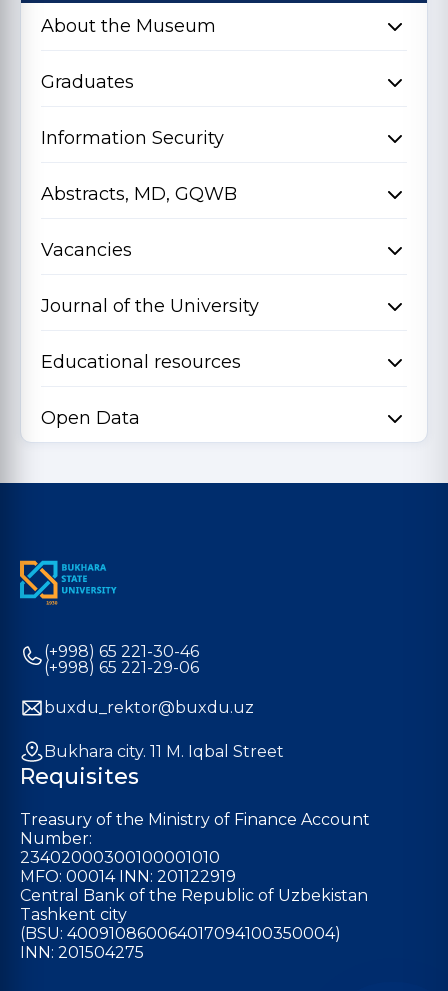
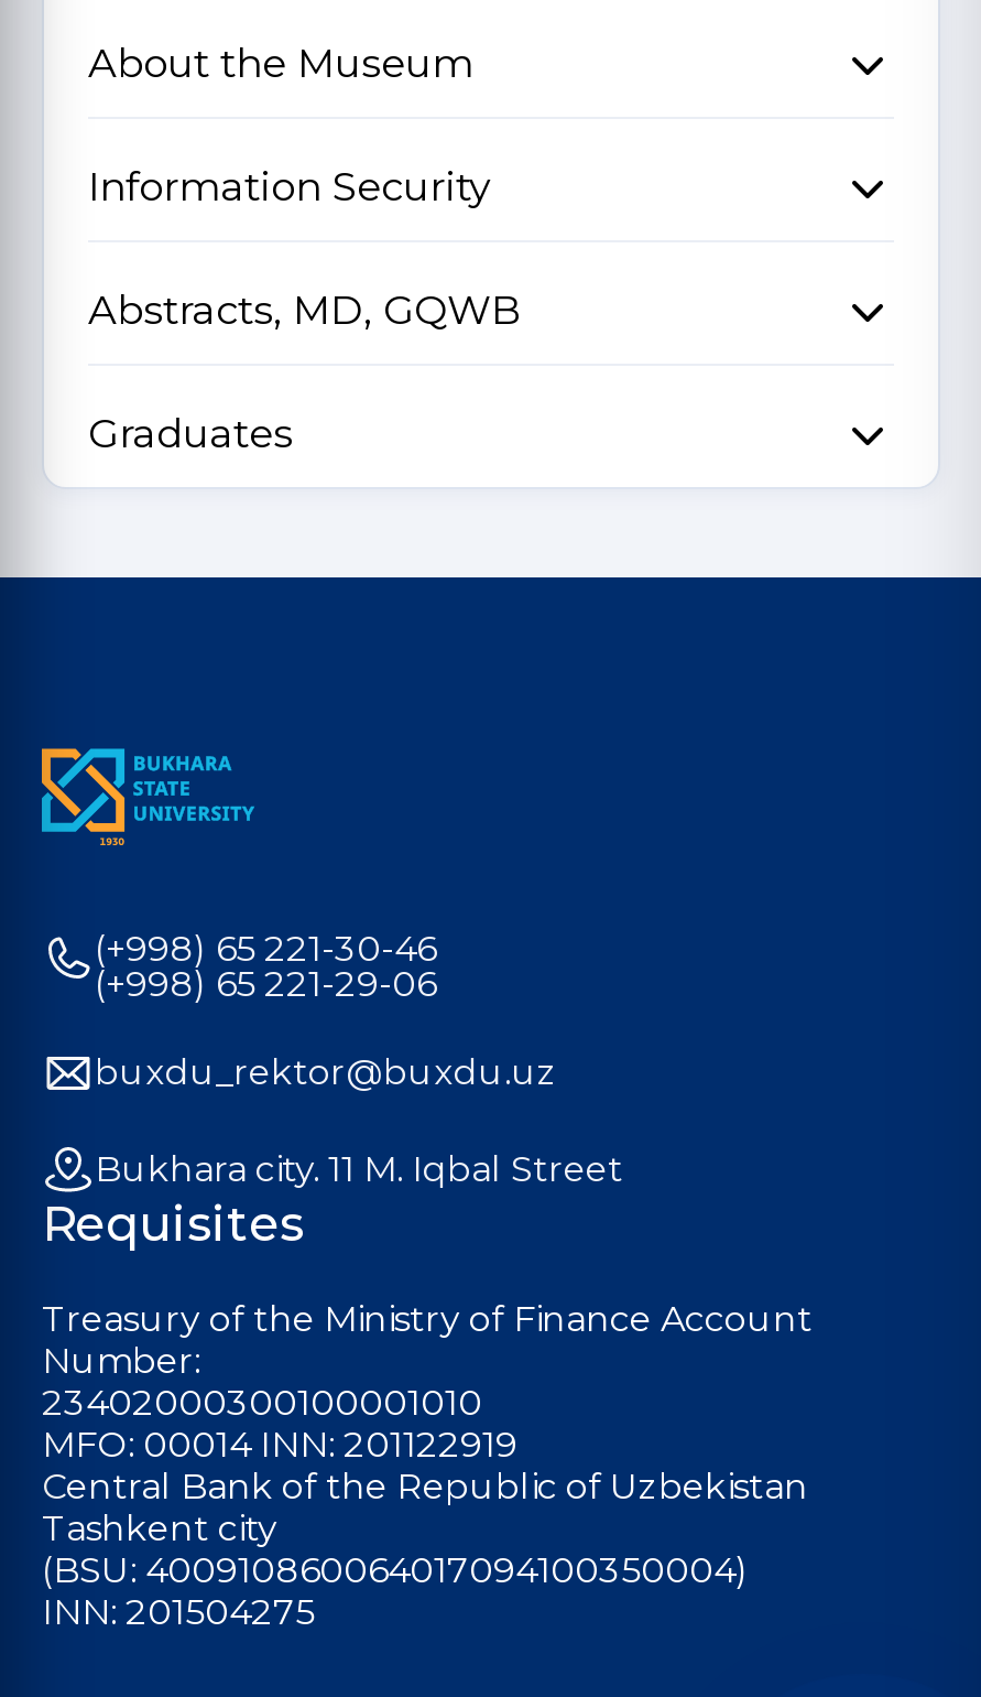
moved down: Graduates

- Vacancies
- Journal of the University
- Educational resources
- Open Data
